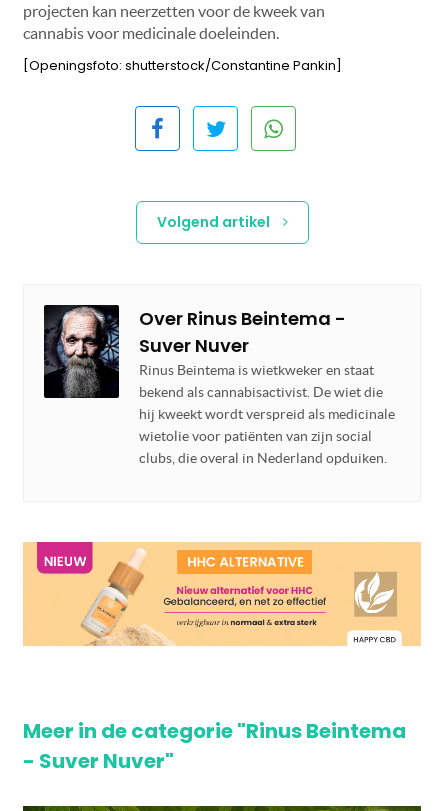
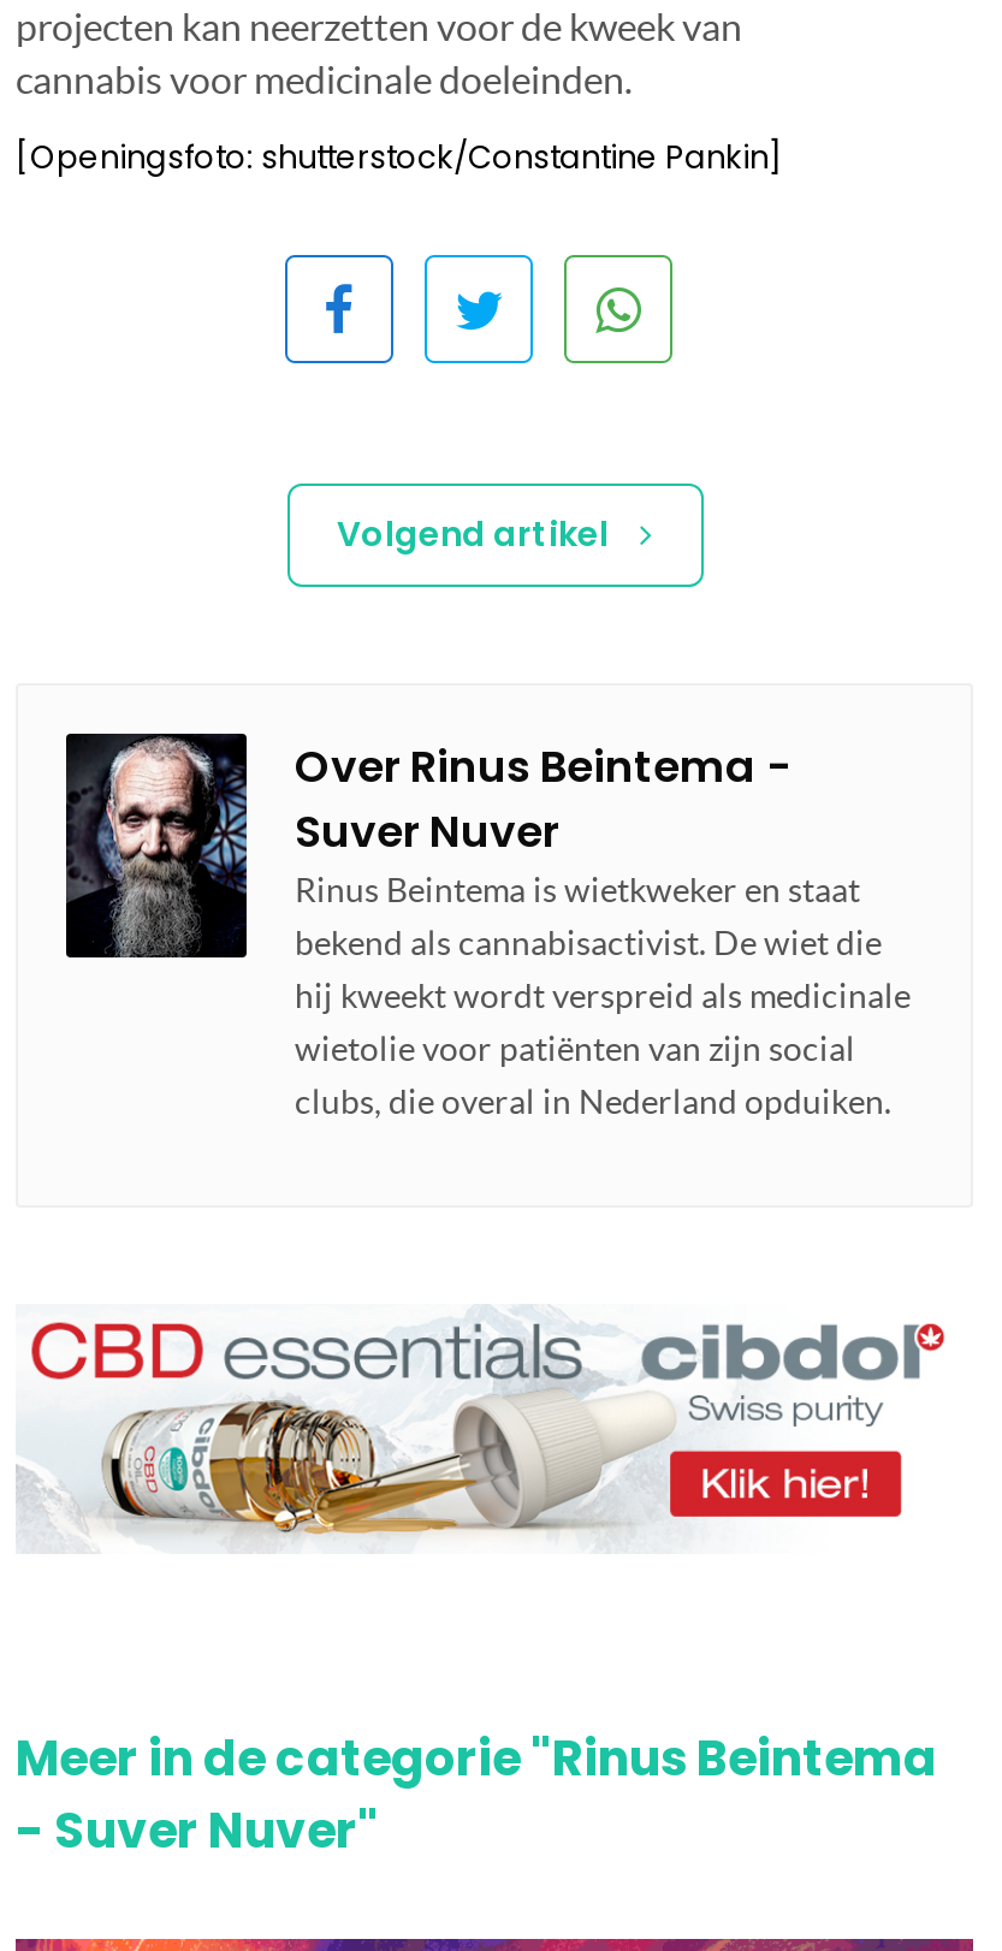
- [image]
+ [image]
